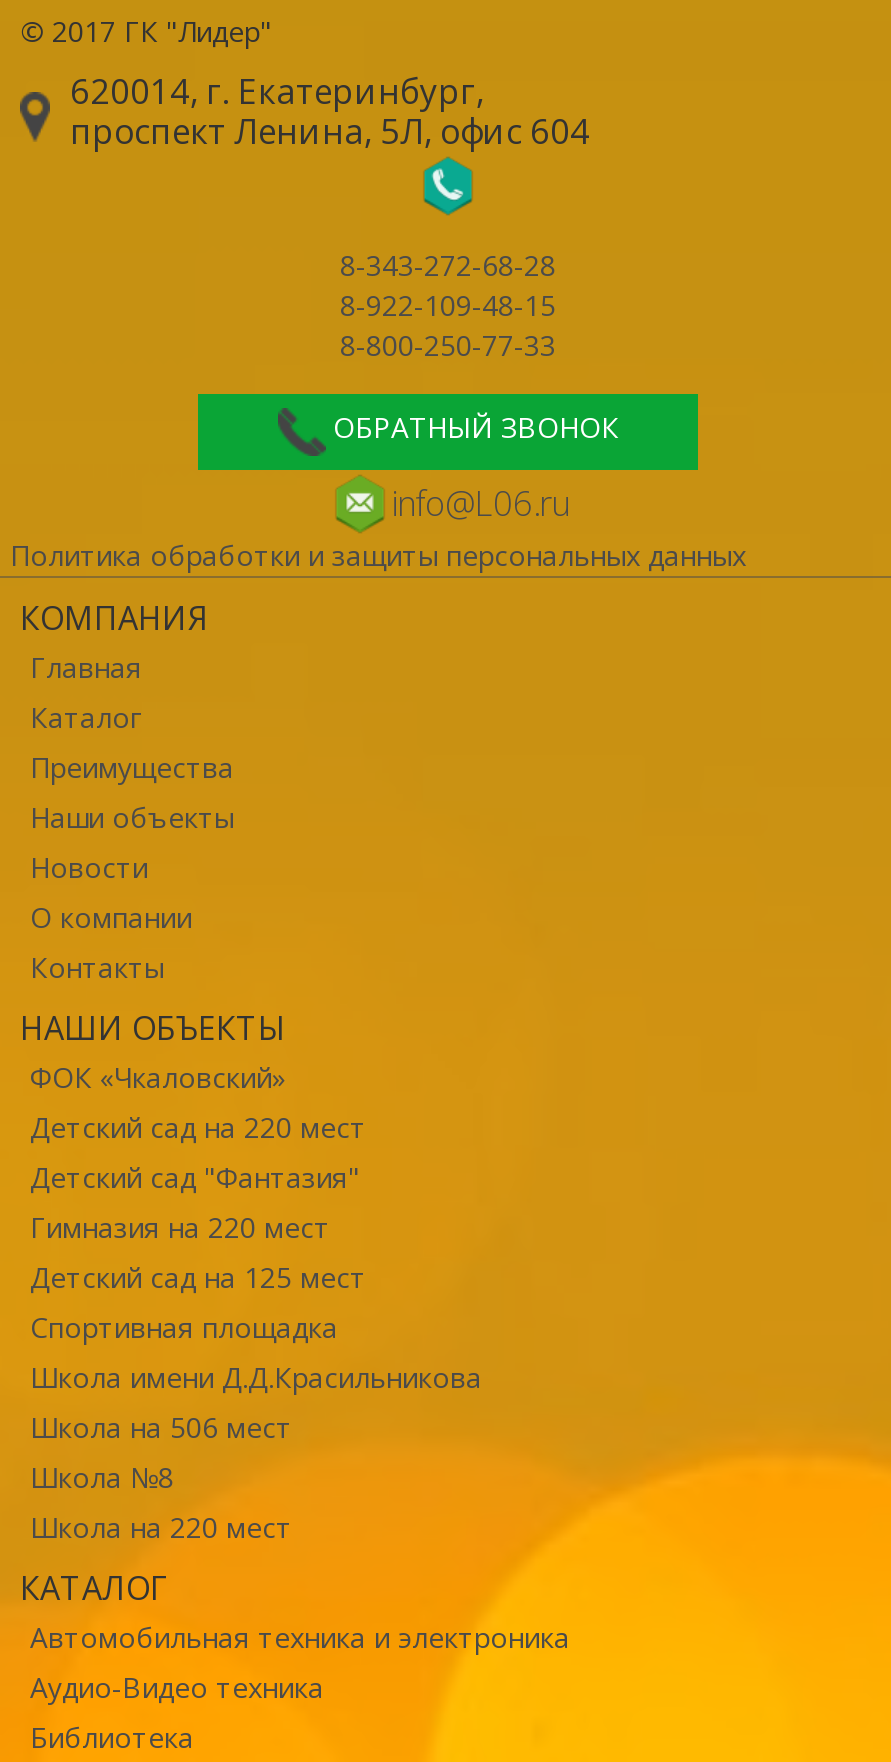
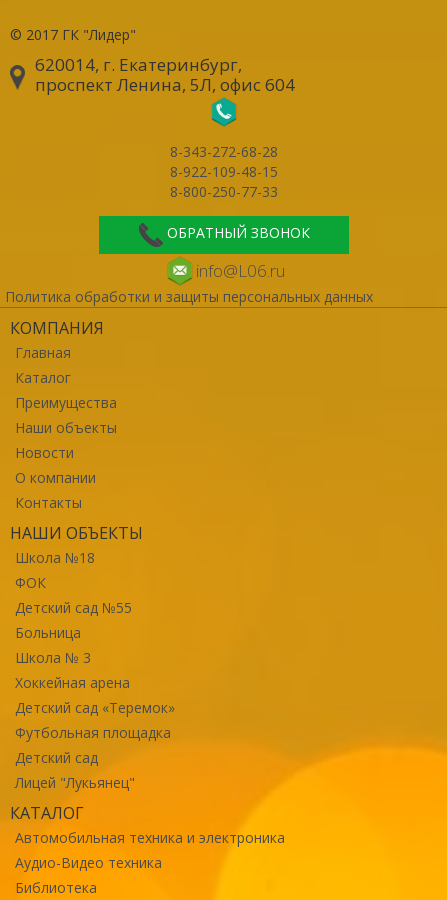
- ФОК «Чкаловский»
- Детский сад на 220 мест
- Детский сад "Фантазия"
- Гимназия на 220 мест
- Детский сад на 125 мест
- Спортивная площадка
- Школа имени Д.Д.Красильникова
- Школа на 506 мест
- Школа №8
- Школа на 220 мест
+ Школа №18
+ ФОК
+ Детский сад №55
+ Больница
+ Школа № 3
+ Хоккейная арена
+ Детский сад «Теремок»
+ Футбольная площадка
+ Детский сад
+ Лицей "Лукьянец"
